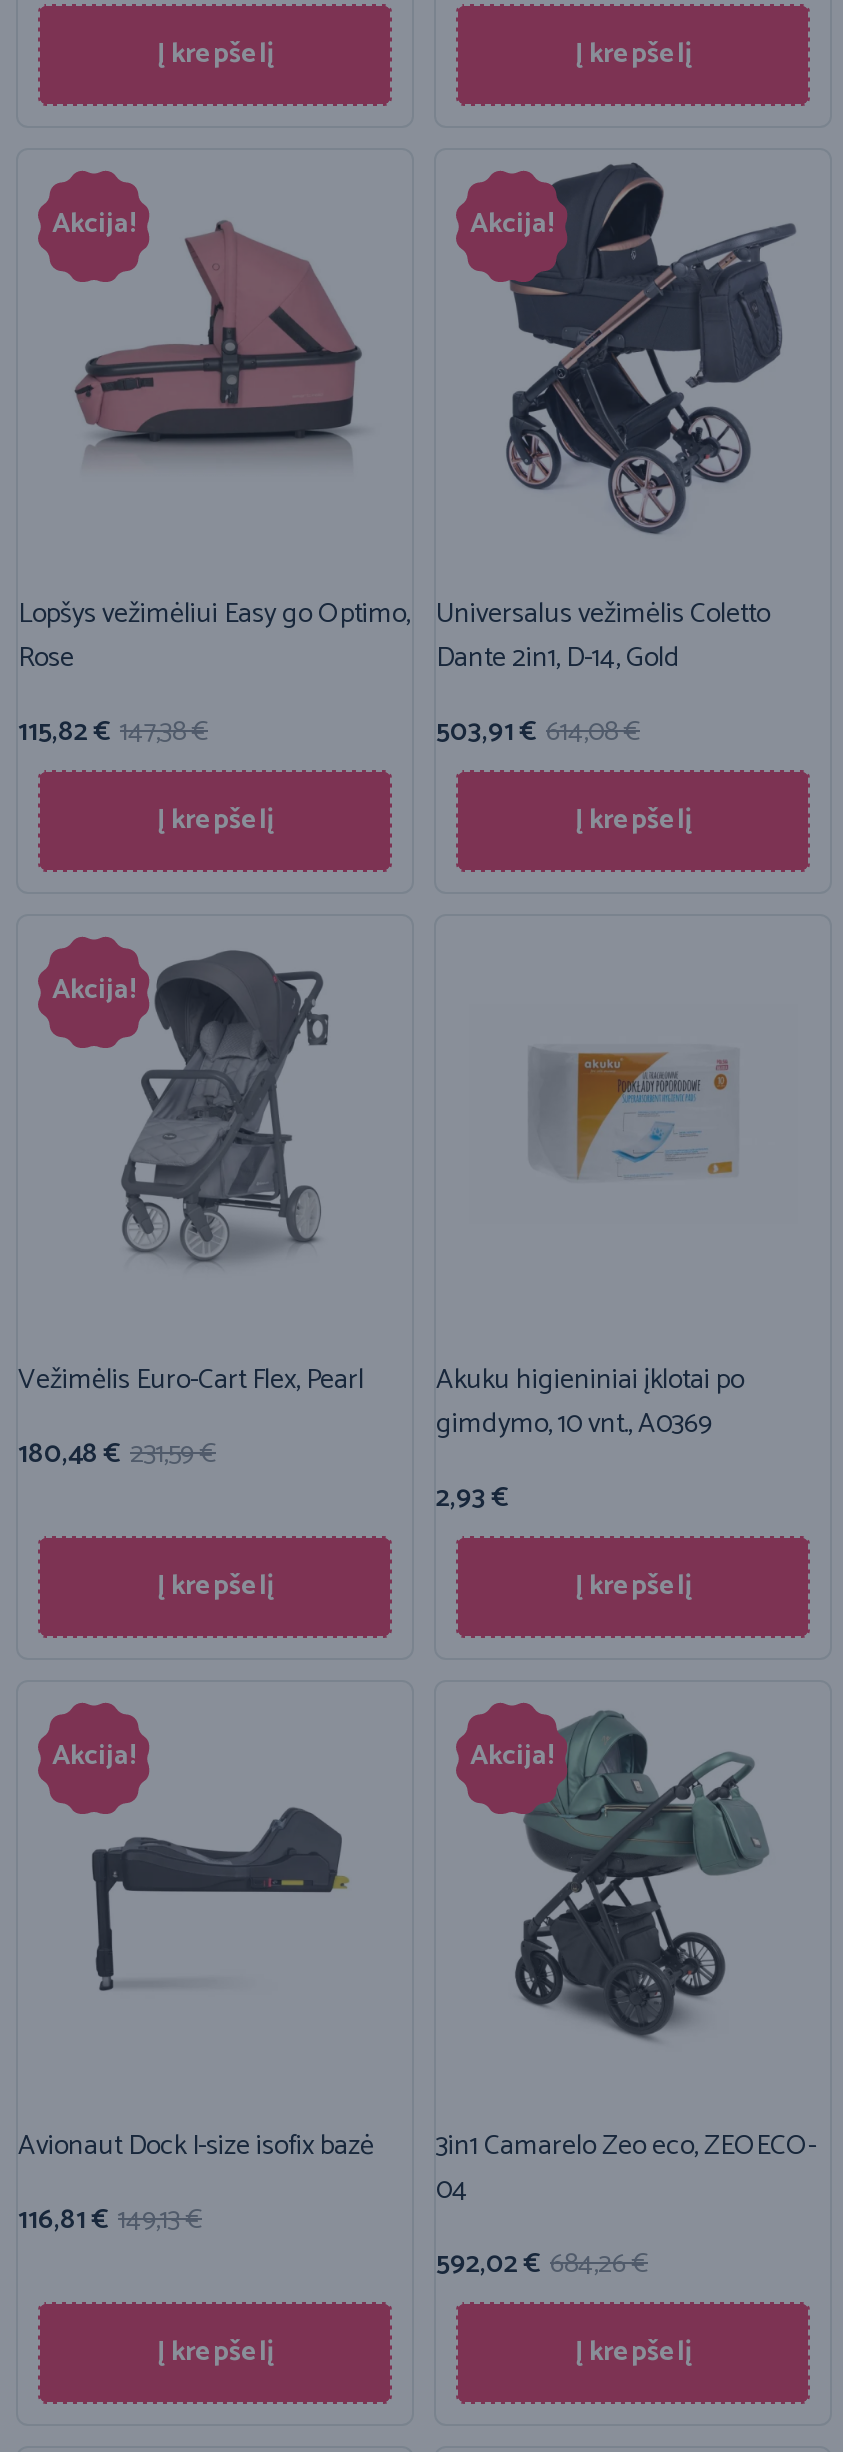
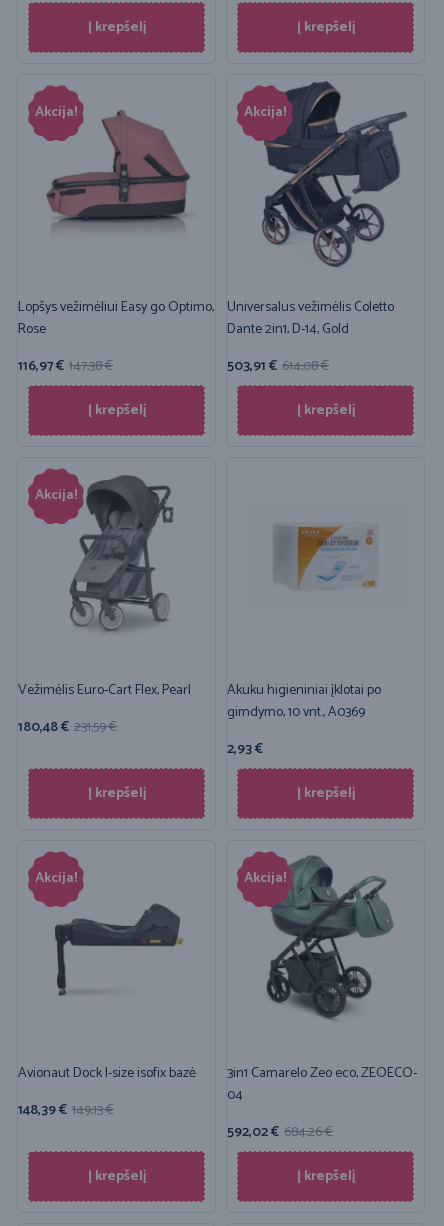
- 115,82€ 147,38€
+ 116,97€ 147,38€

- 116,81 €
+ 148,39 €
